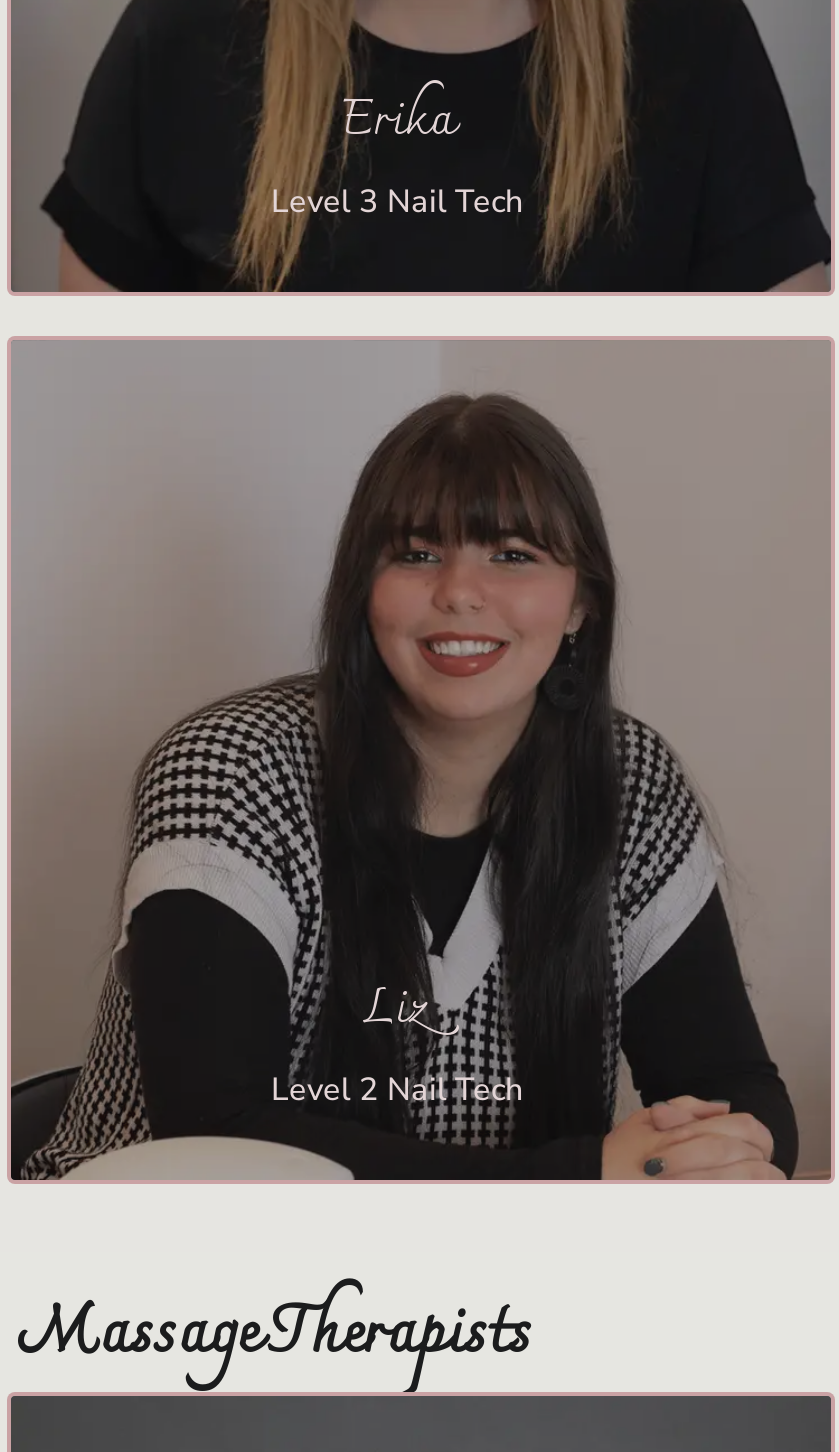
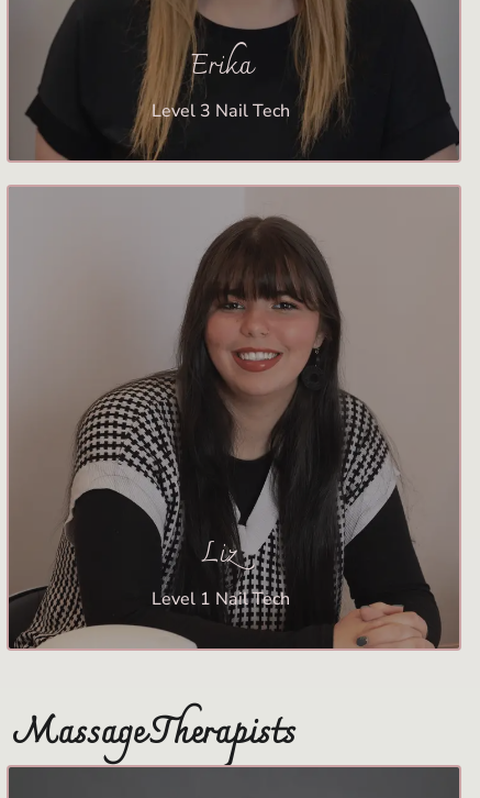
- Level 2 Nail Tech
+ Level 1 Nail Tech
